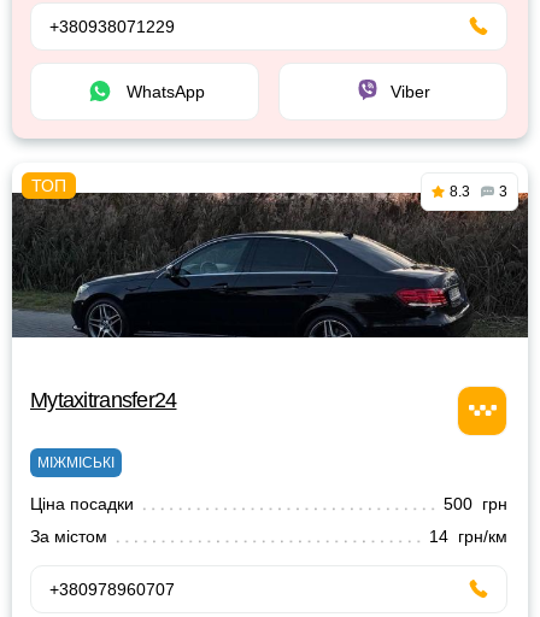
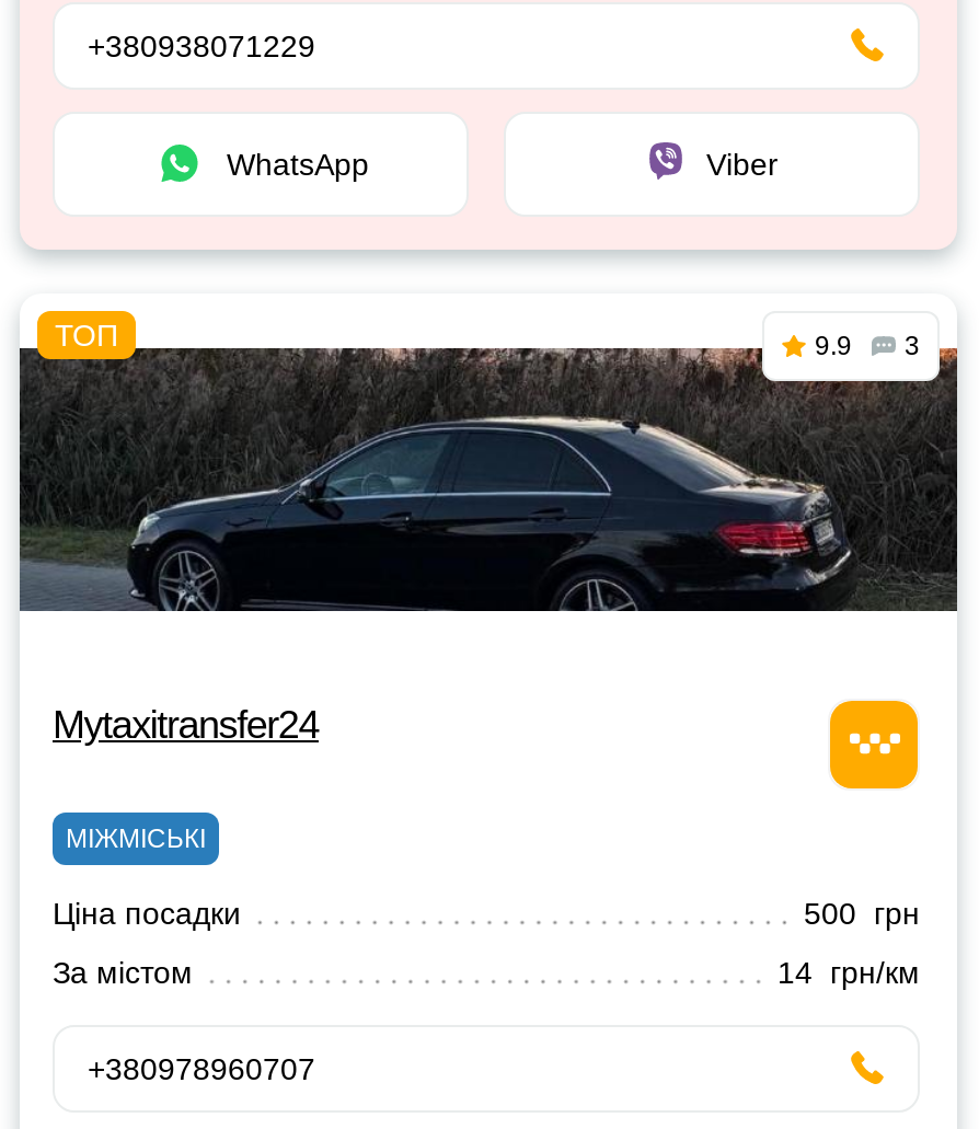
- 8.3 3
+ 9.9 3
